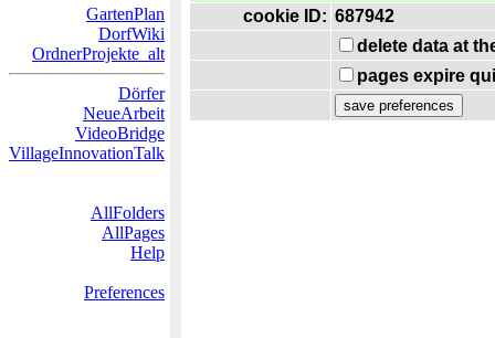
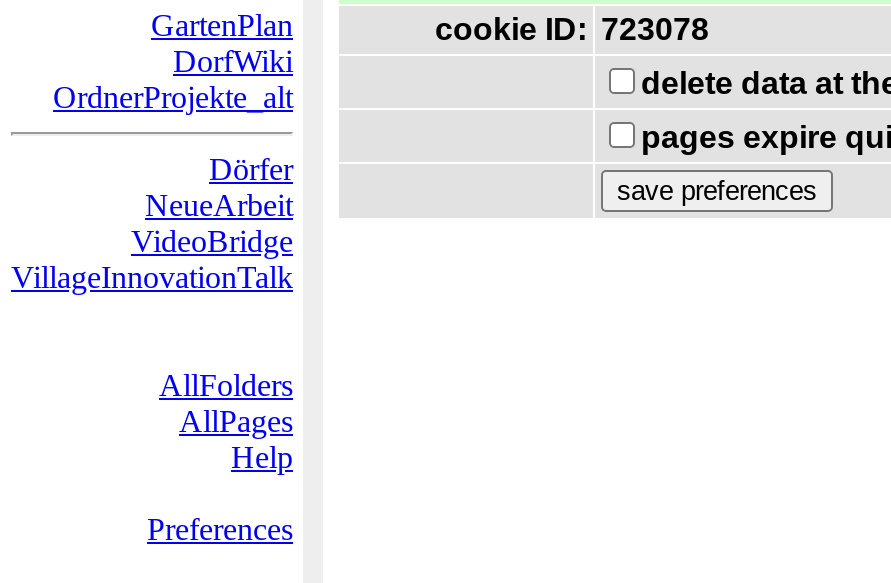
- cookie ID: 687942
+ cookie ID: 723078
